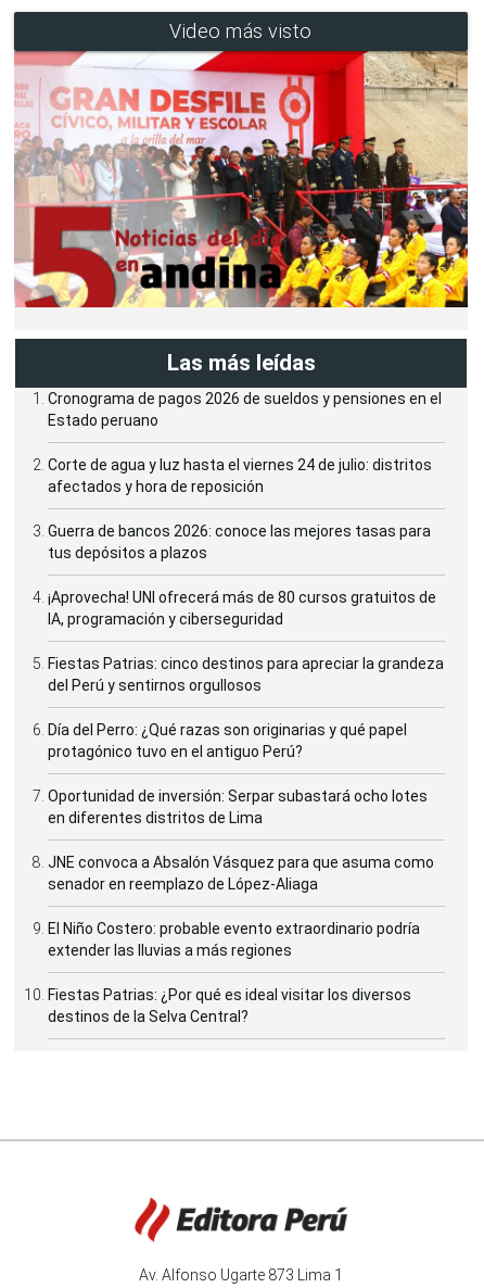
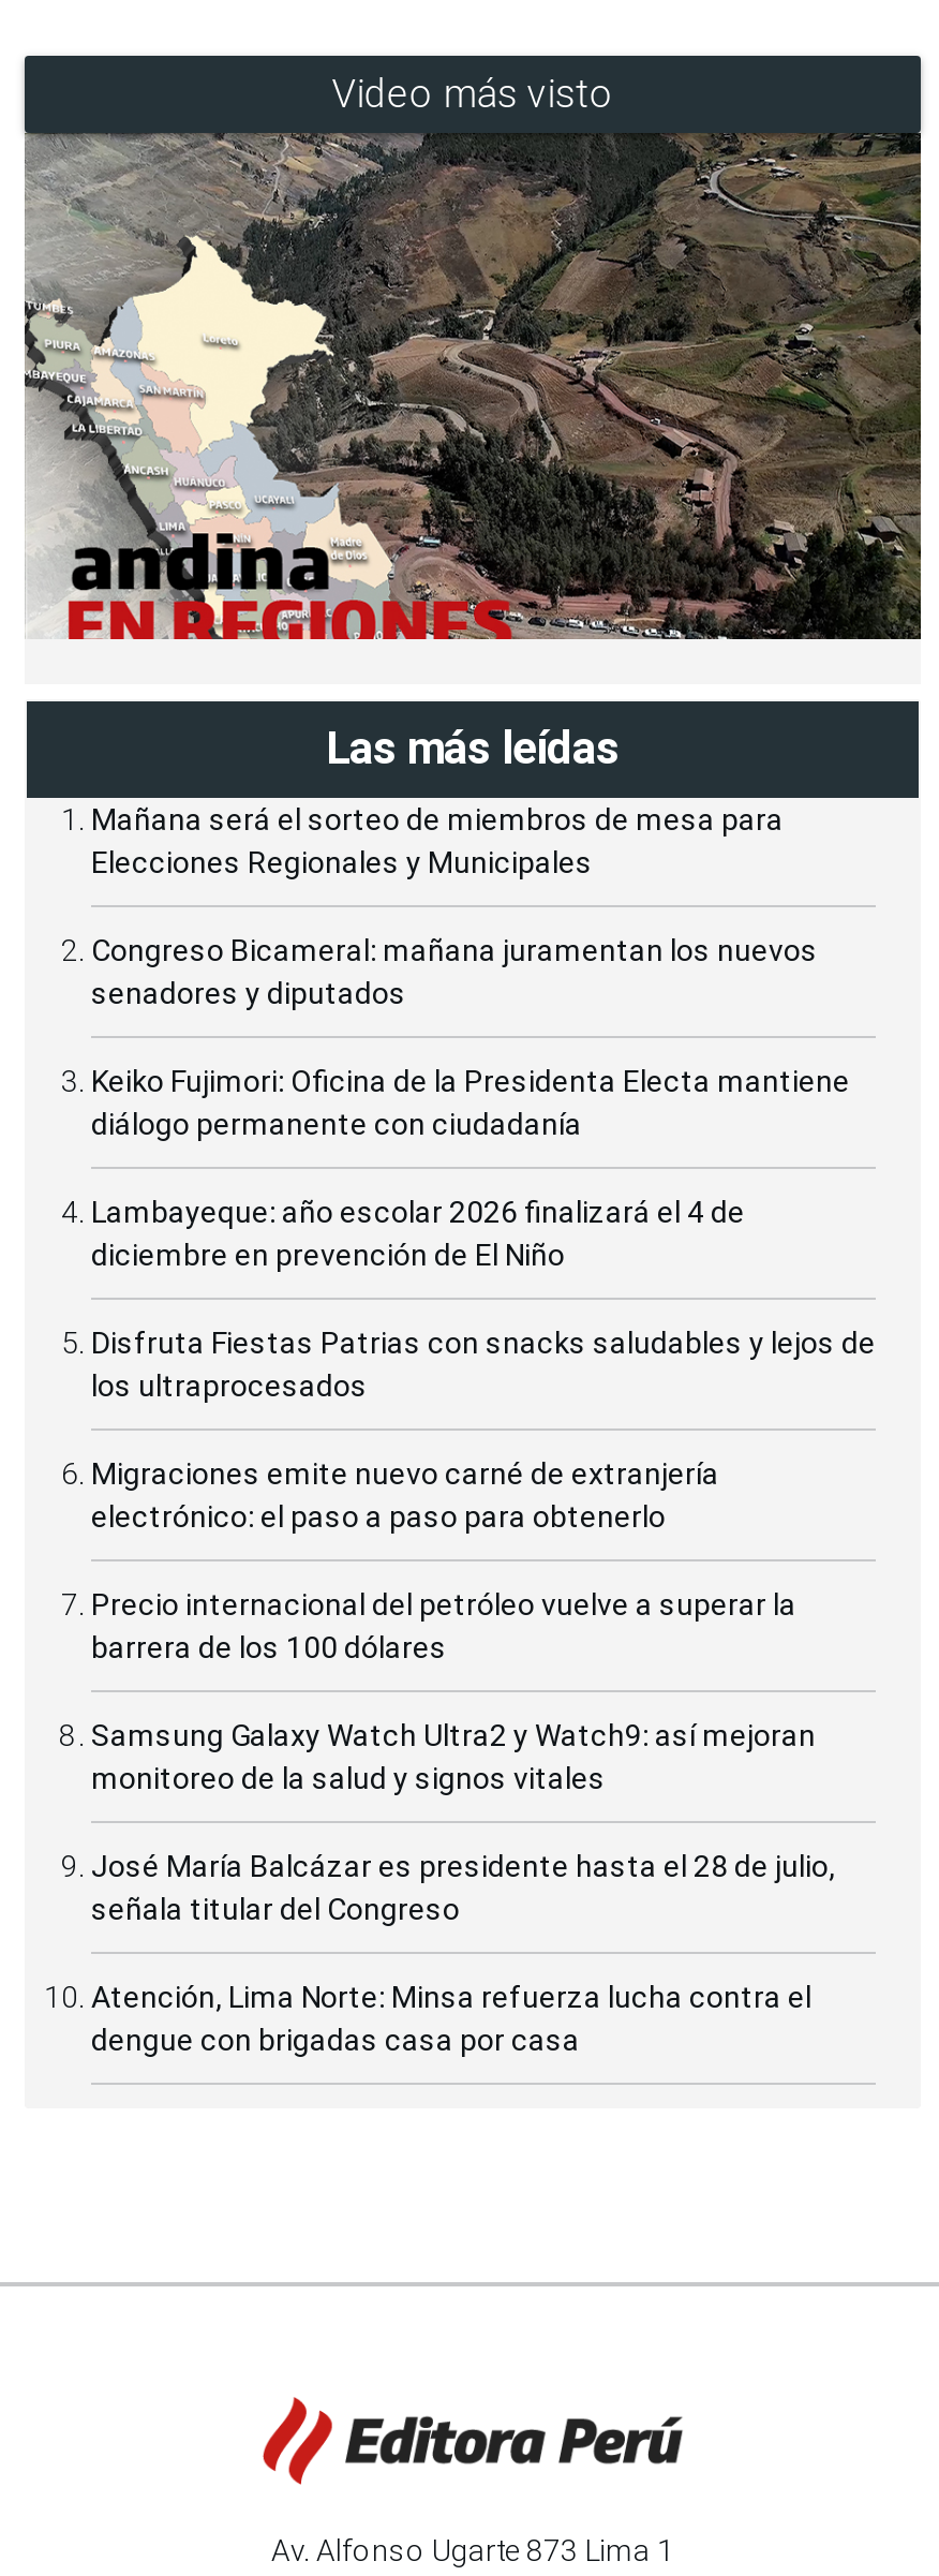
- [image]
+ [image]

- Cronograma de pagos 2026 de sueldos y pensiones en el
- Estado peruano
+ Mañana será el sorteo de miembros de mesa para
+ Elecciones Regionales y Municipales

- Corte de agua y luz hasta el viernes 24 de julio: distritos
- afectados y hora de reposición
+ Congreso Bicameral: mañana juramentan los nuevos
+ senadores y diputados

- Guerra de bancos 2026: conoce las mejores tasas para
- tus depósitos a plazos
+ Keiko Fujimori: Oficina de la Presidenta Electa mantiene
+ diálogo permanente con ciudadanía

- ¡Aprovecha! UNI ofrecerá más de 80 cursos gratuitos de
- IA, programación y ciberseguridad
+ Lambayeque: año escolar 2026 finalizará el 4 de
+ diciembre en prevención de El Niño

- Fiestas Patrias: cinco destinos para apreciar la grandeza
- del Perú y sentirnos orgullosos
+ Disfruta Fiestas Patrias con snacks saludables y lejos de
+ los ultraprocesados

- Día del Perro: ¿Qué razas son originarias y qué papel
- protagónico tuvo en el antiguo Perú?
+ Migraciones emite nuevo carné de extranjería
+ electrónico: el paso a paso para obtenerlo

- Oportunidad de inversión: Serpar subastará ocho lotes
- en diferentes distritos de Lima
+ Precio internacional del petróleo vuelve a superar la
+ barrera de los 100 dólares

- JNE convoca a Absalón Vásquez para que asuma como
- senador en reemplazo de López-Aliaga
+ Samsung Galaxy Watch Ultra2 y Watch9: así mejoran
+ monitoreo de la salud y signos vitales

- El Niño Costero: probable evento extraordinario podría
- extender las lluvias a más regiones
+ José María Balcázar es presidente hasta el 28 de julio,
+ señala titular del Congreso

- Fiestas Patrias: ¿Por qué es ideal visitar los diversos
- destinos de la Selva Central?
+ Atención, Lima Norte: Minsa refuerza lucha contra el
+ dengue con brigadas casa por casa
